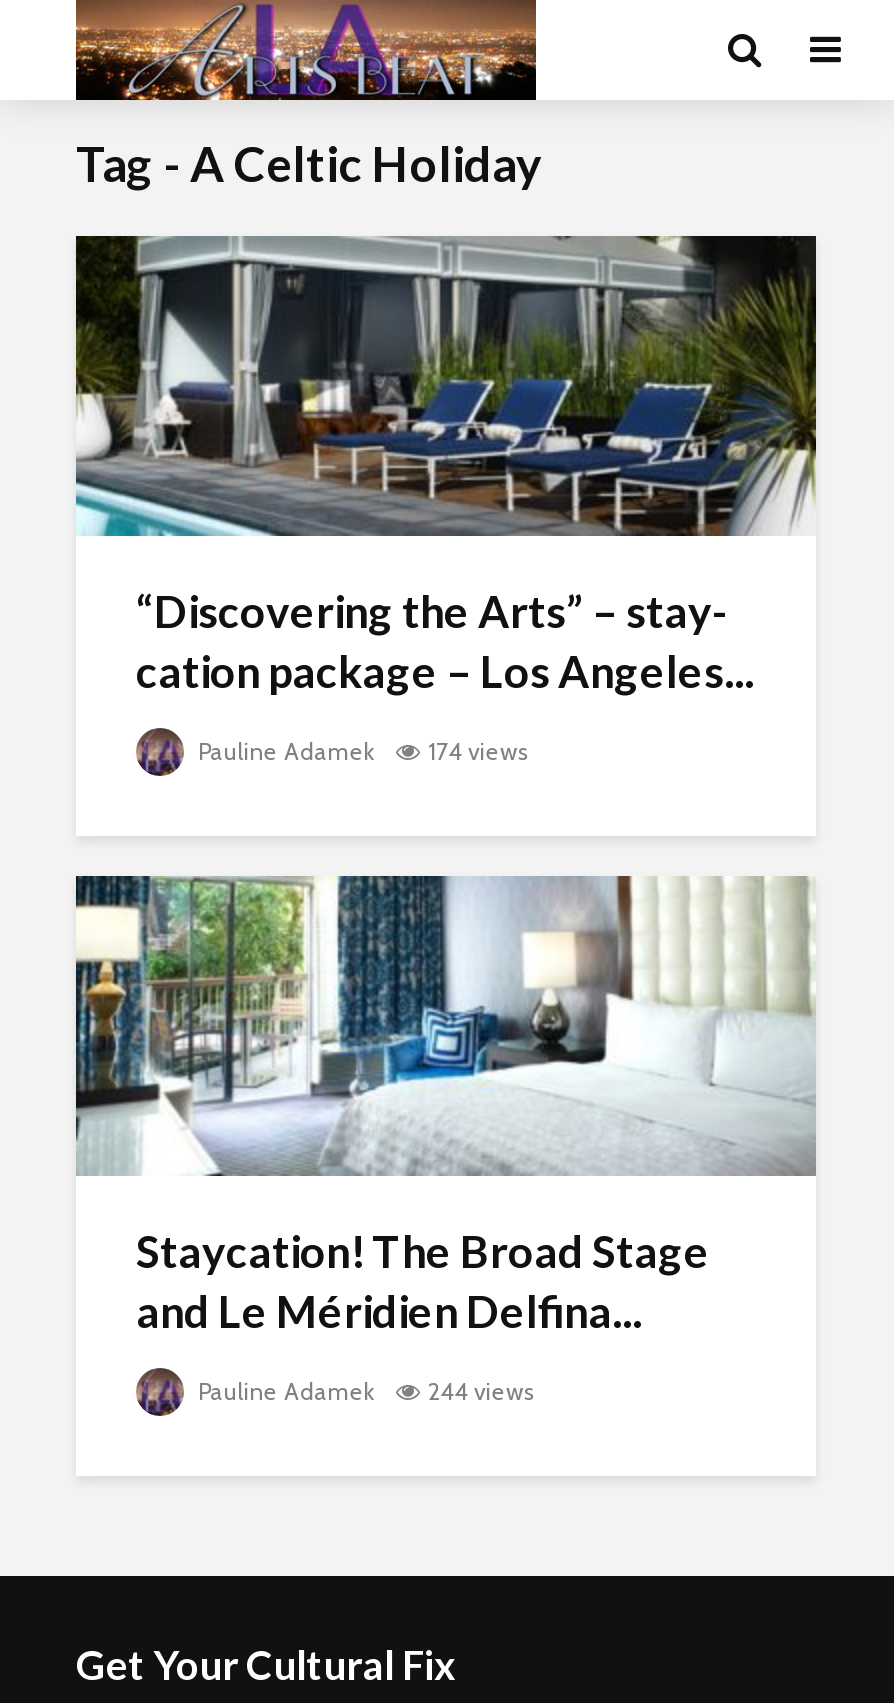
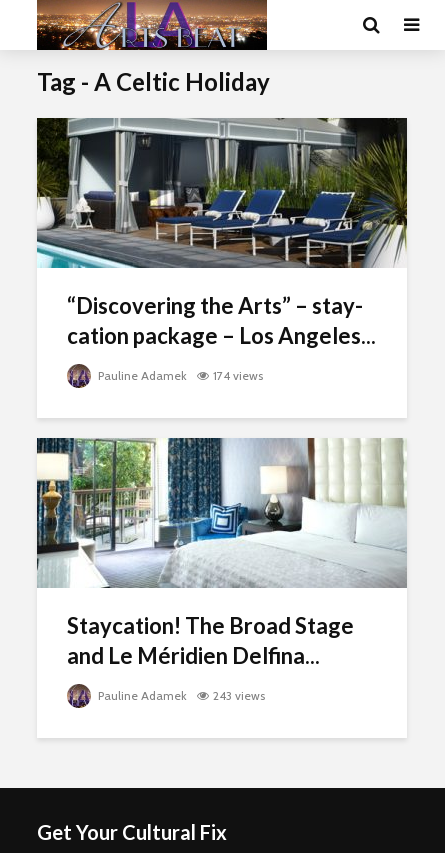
- Pauline Adamek 244 views
+ Pauline Adamek 243 views
